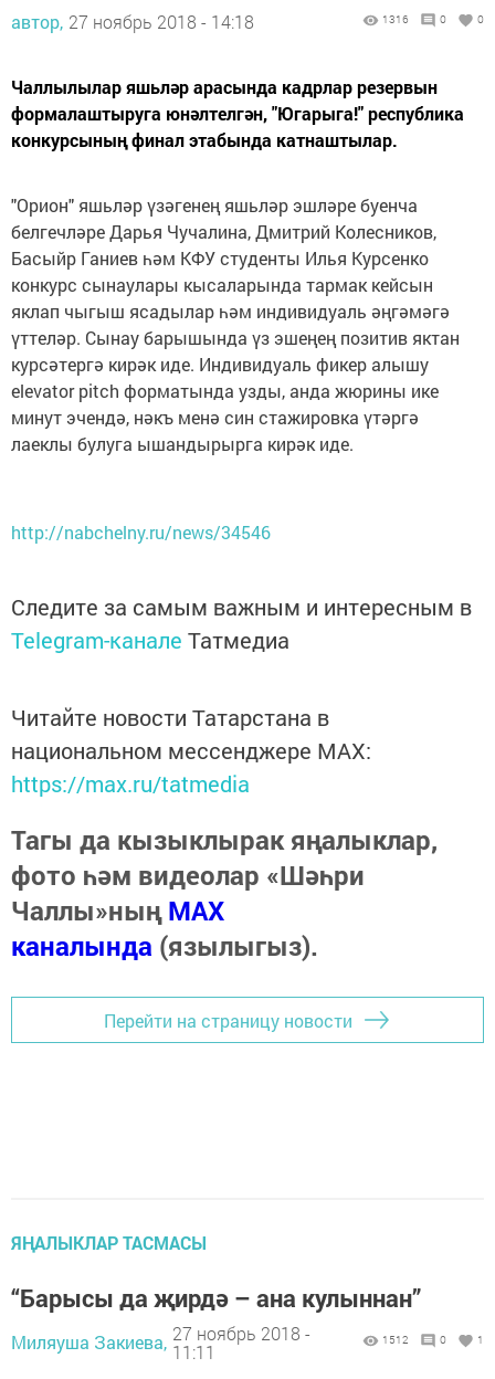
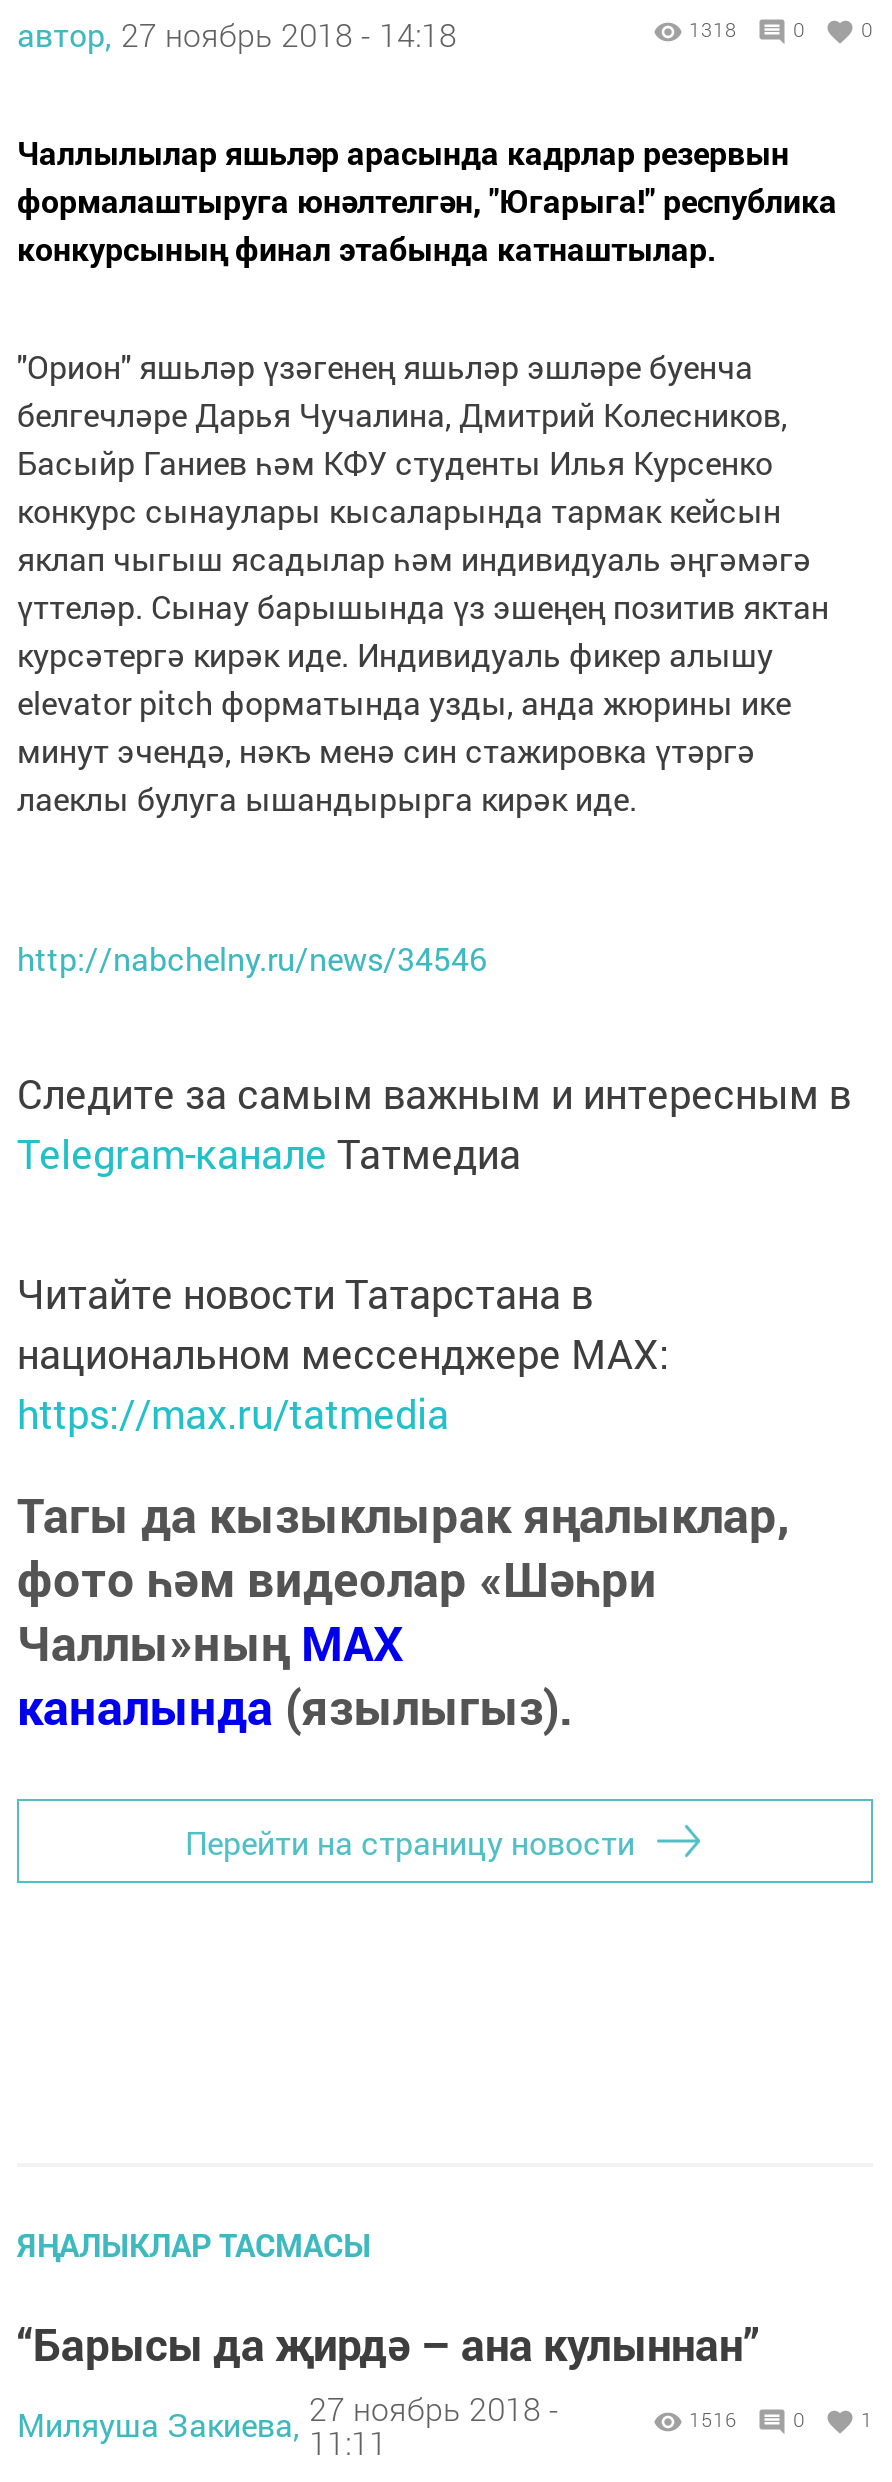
- 1316
+ 1318

- 1512
+ 1516
